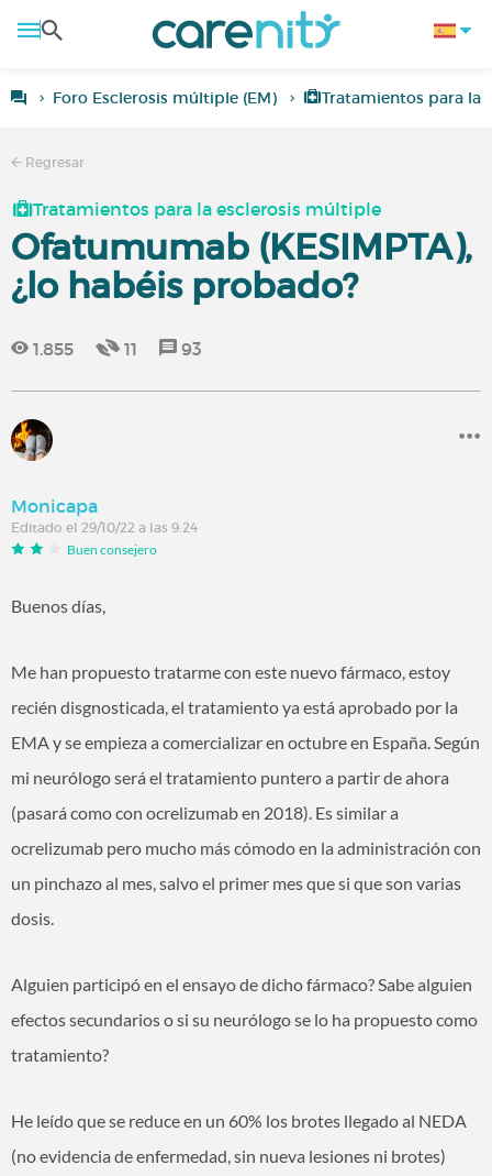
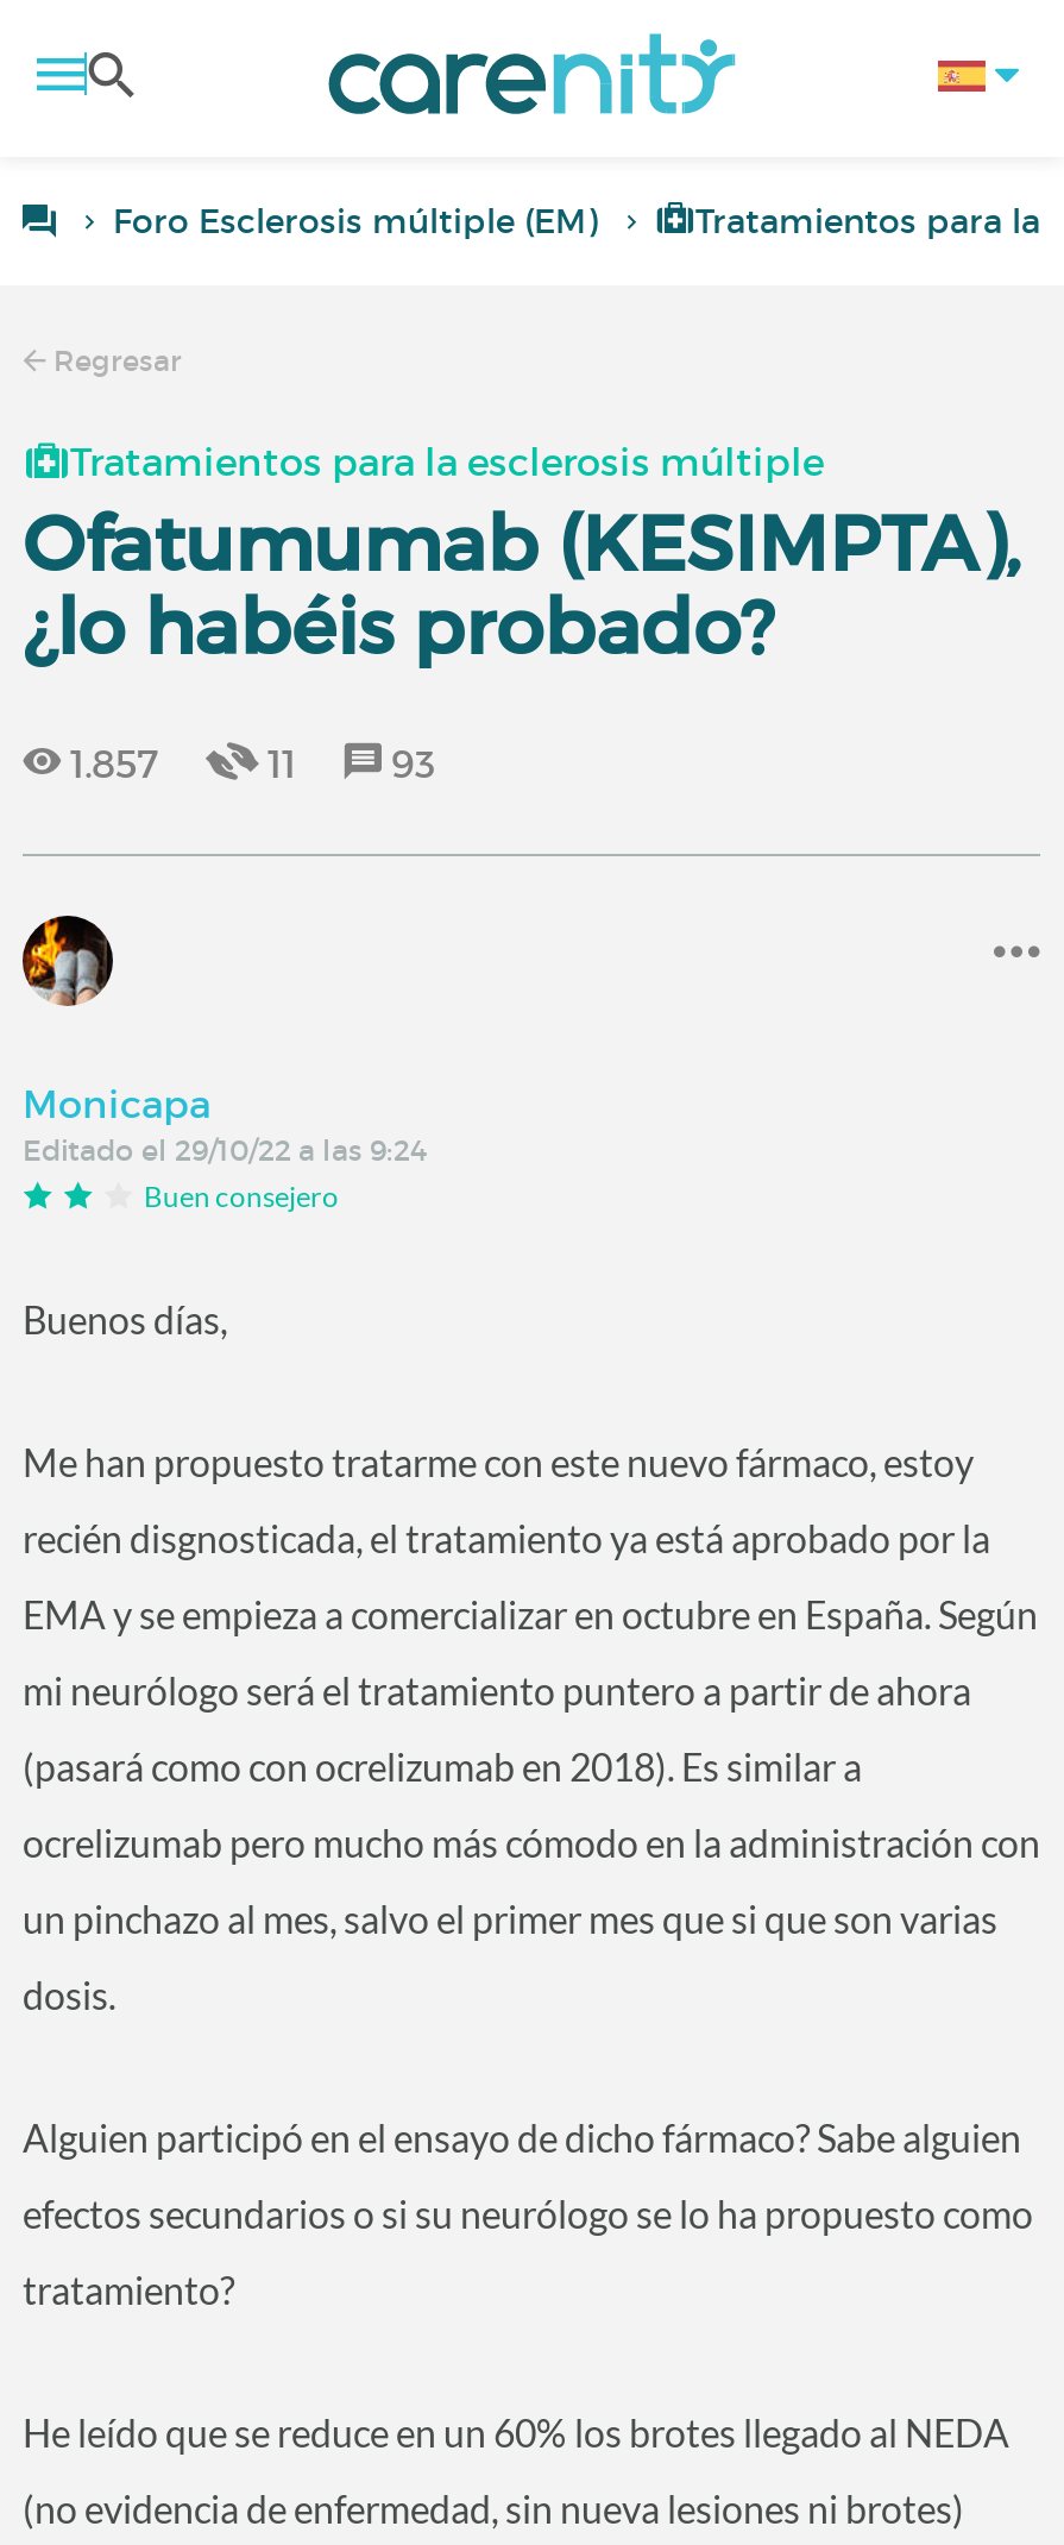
- 1.855
+ 1.857
